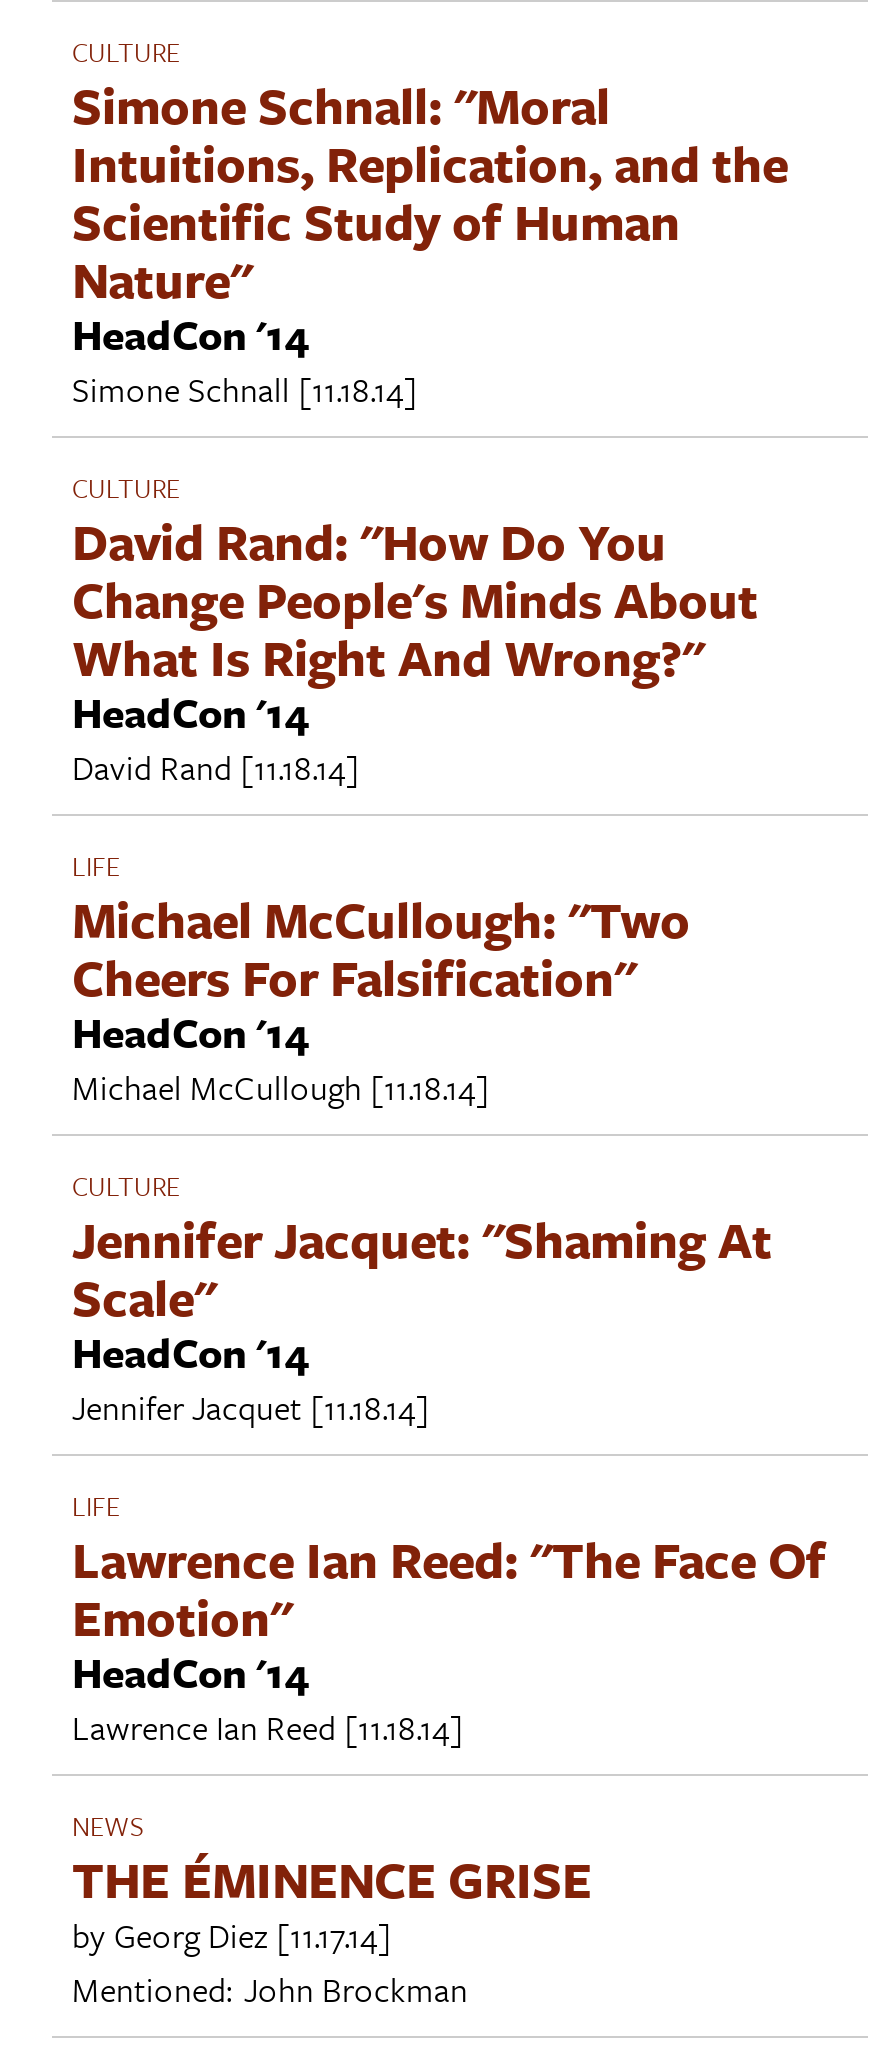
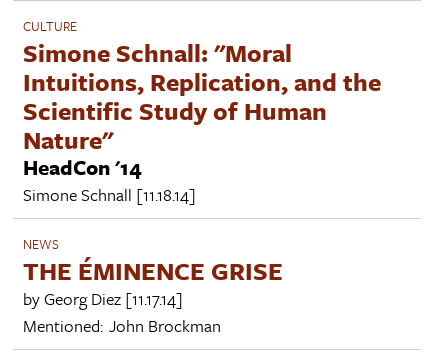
- CULTURE
- David Rand: "How Do You
- Change People's Minds About
- What Is Right And Wrong?"
- HeadCon '14
- David Rand [11.18.14]
- LIFE
- Michael McCullough: "Two
- Cheers For Falsification"
- HeadCon '14
- Michael McCullough [11.18.14]
- CULTURE
- Jennifer Jacquet: "Shaming At
- Scale"
- HeadCon '14
- Jennifer Jacquet [11.18.14]
- LIFE
- Lawrence Ian Reed: "The Face Of
- Emotion"
- HeadCon '14
- Lawrence Ian Reed [11.18.14]
